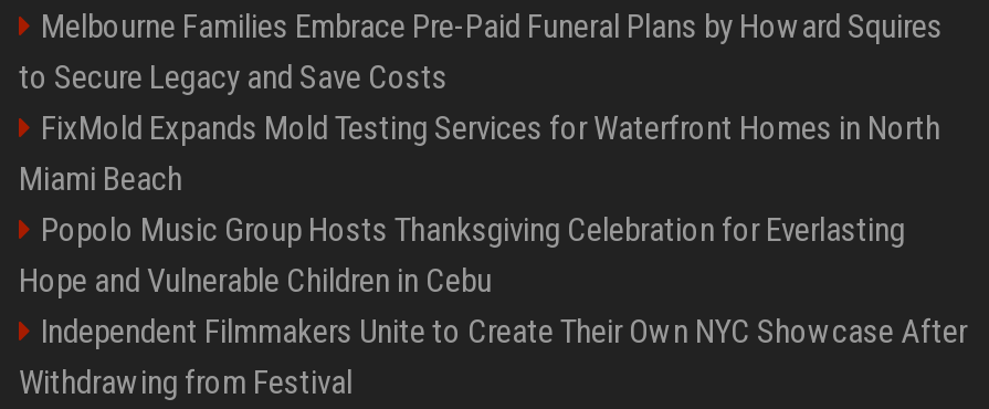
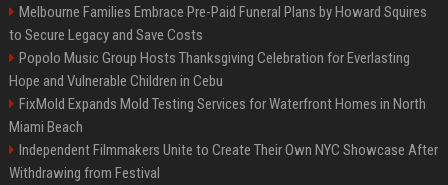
moved down: FixMold Expands Mold Testing Services for Waterfront Homes in North | Miami Beach

moved up: Popolo Music Group Hosts Thanksgiving Celebration for Everlasting | Hope and Vulnerable Children in Cebu
